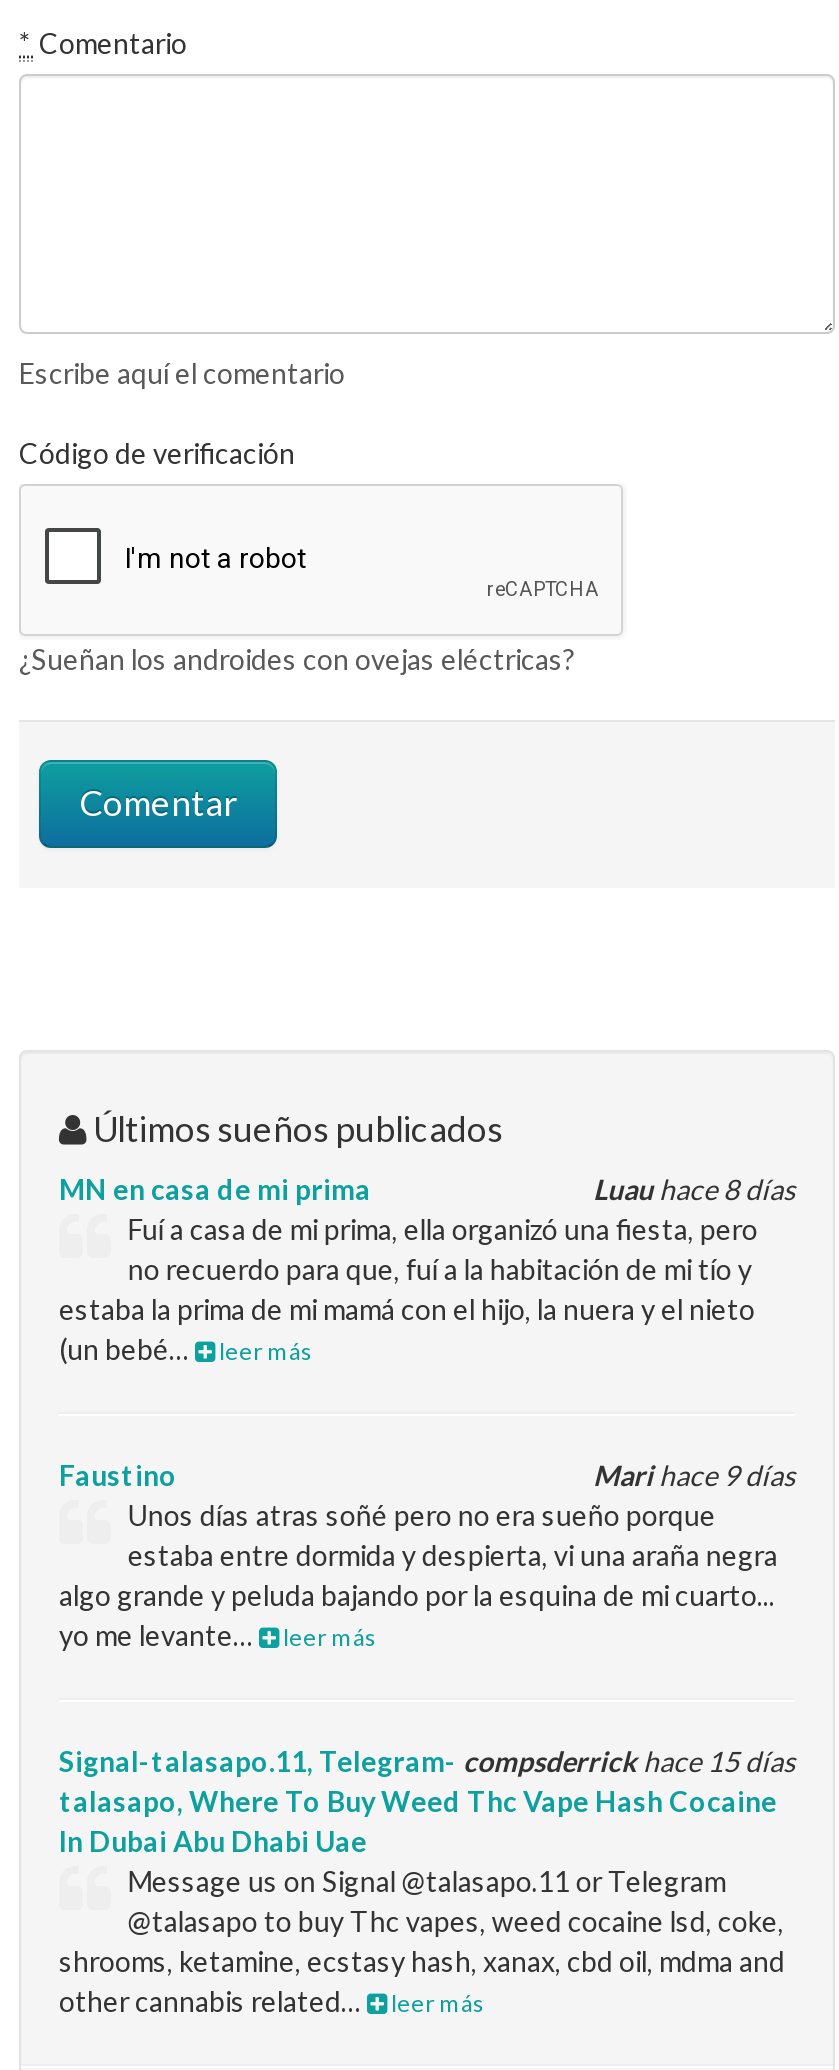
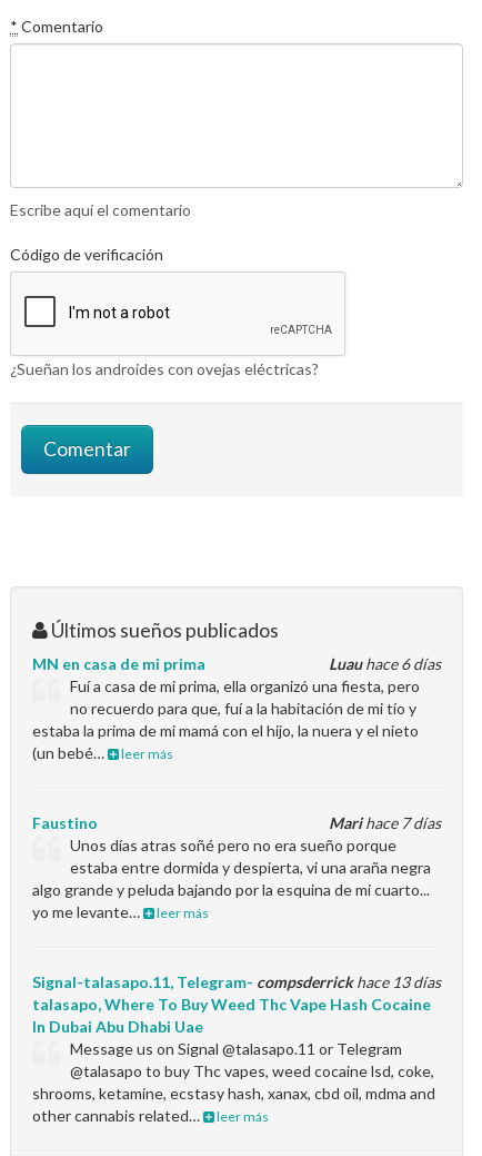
- Luau hace 8 días
+ Luau hace 6 días

- Marihace 9 días
+ Marihace 7 días

- compsderrick hace 15 días
+ compsderrick hace 13 días
